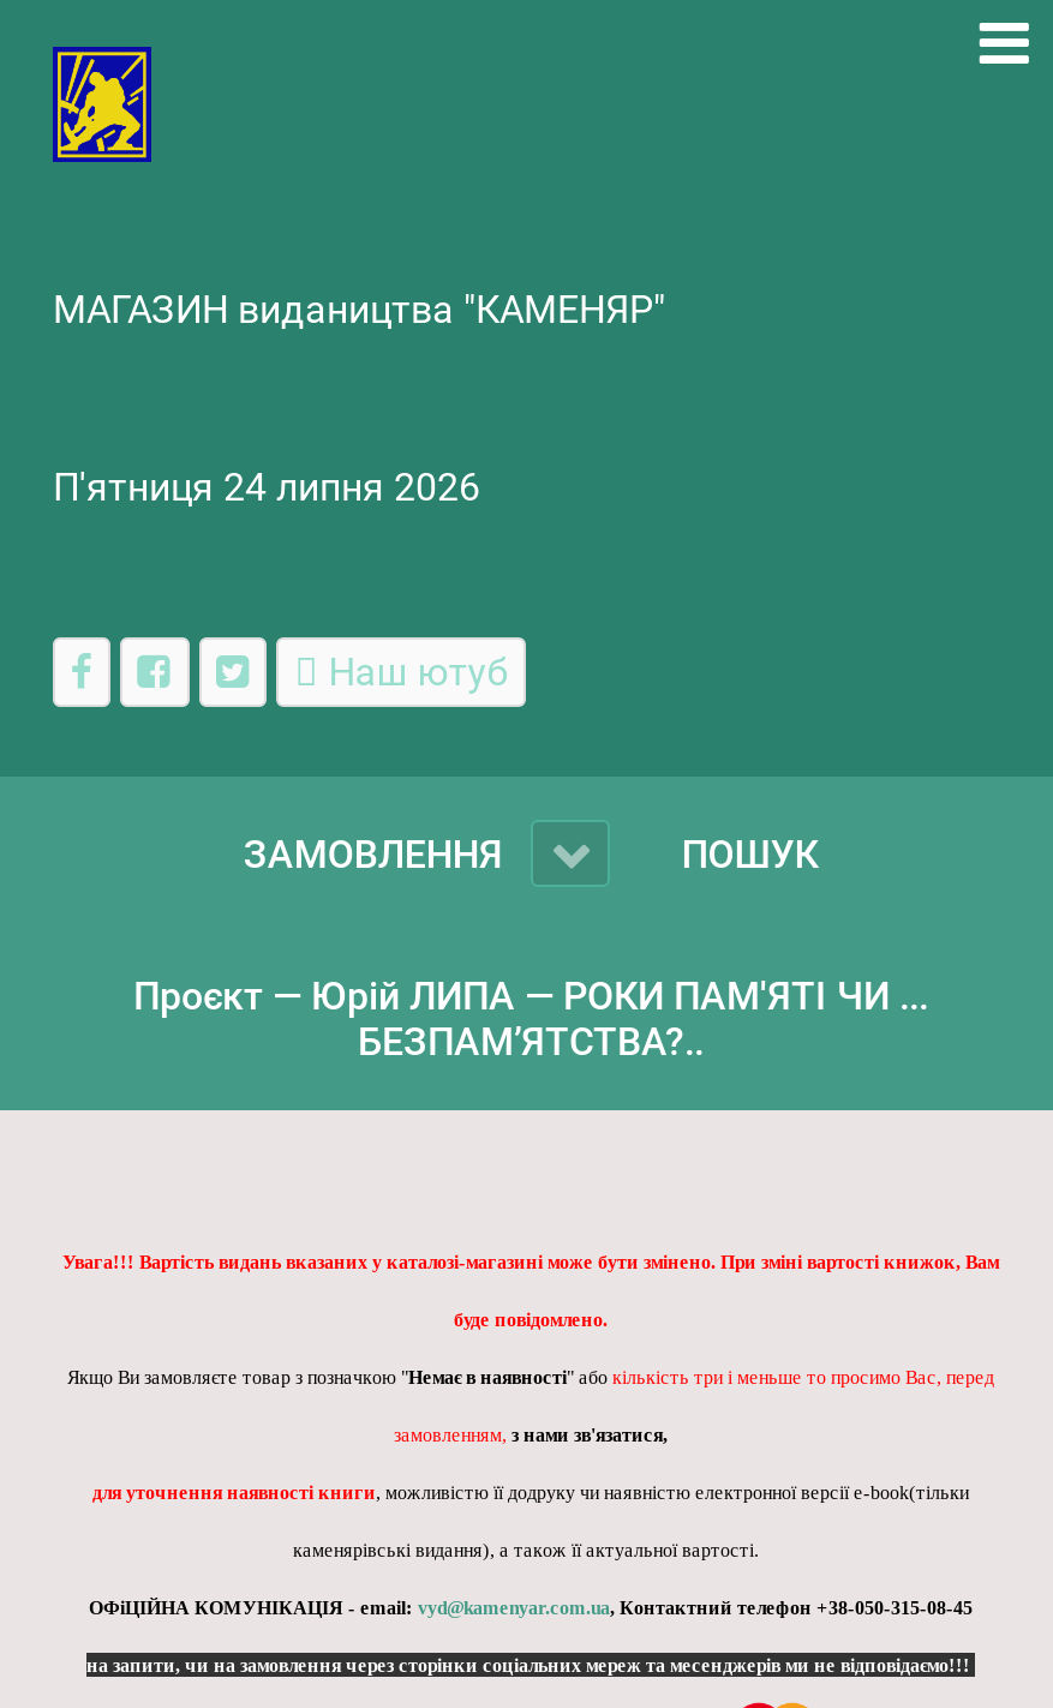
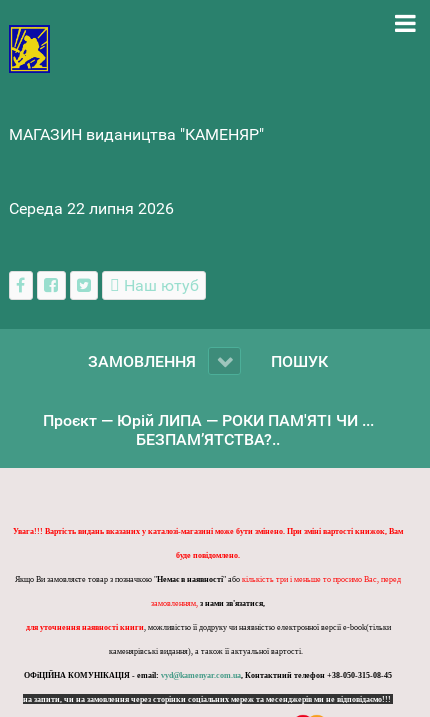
- П'ятниця 24 липня 2026
+ Середа 22 липня 2026
